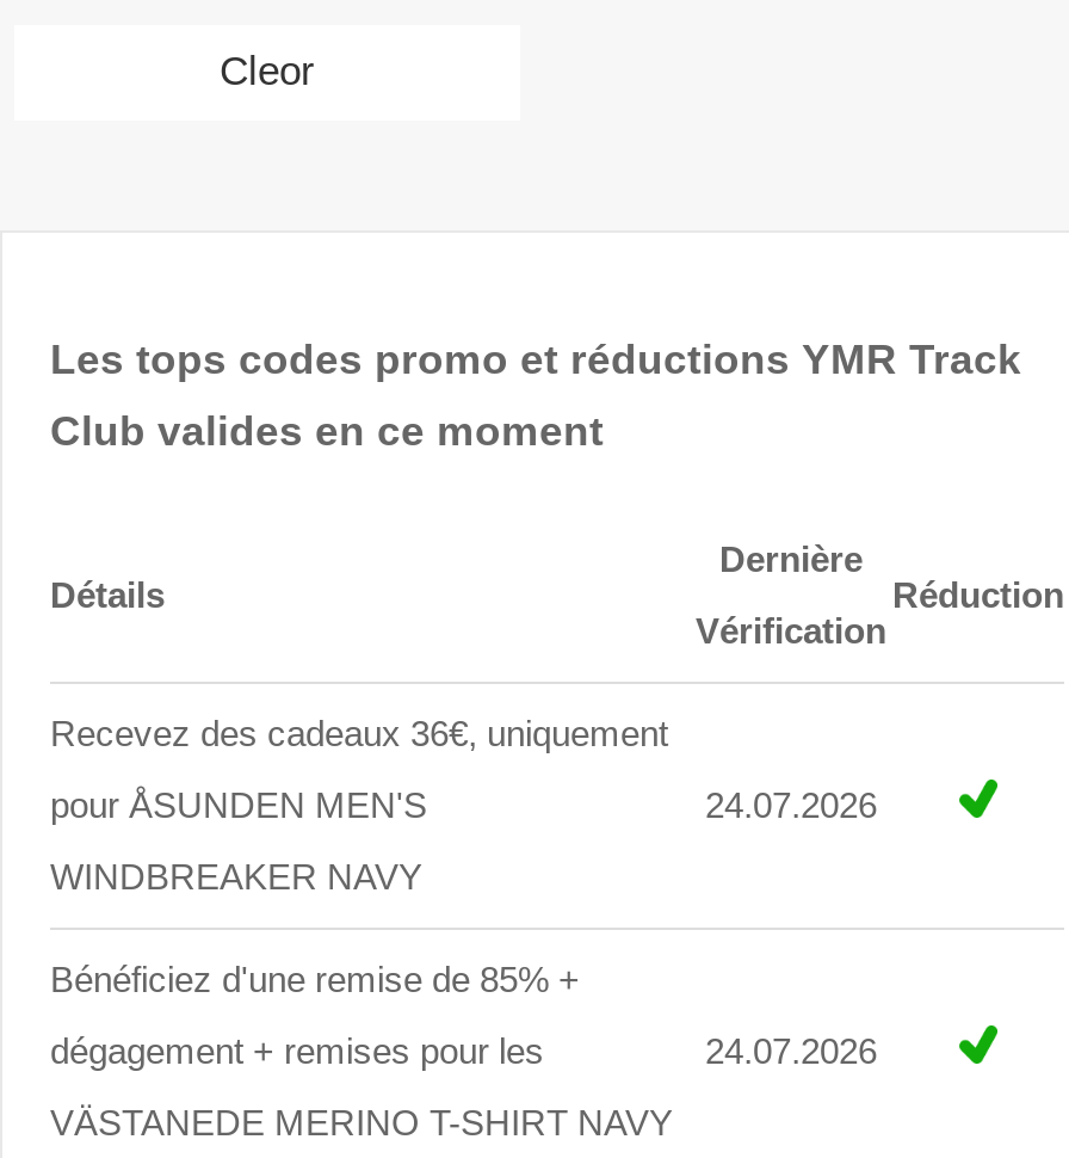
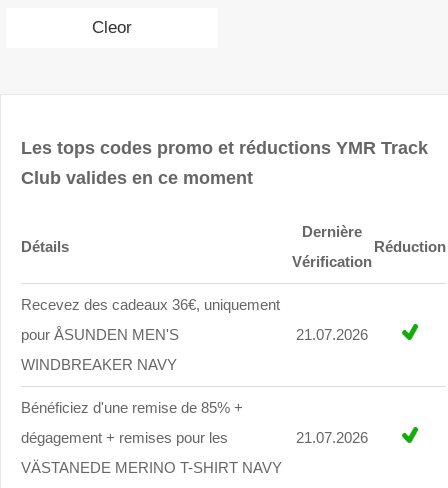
- 24.07.2026
+ 21.07.2026

- 24.07.2026
+ 21.07.2026
